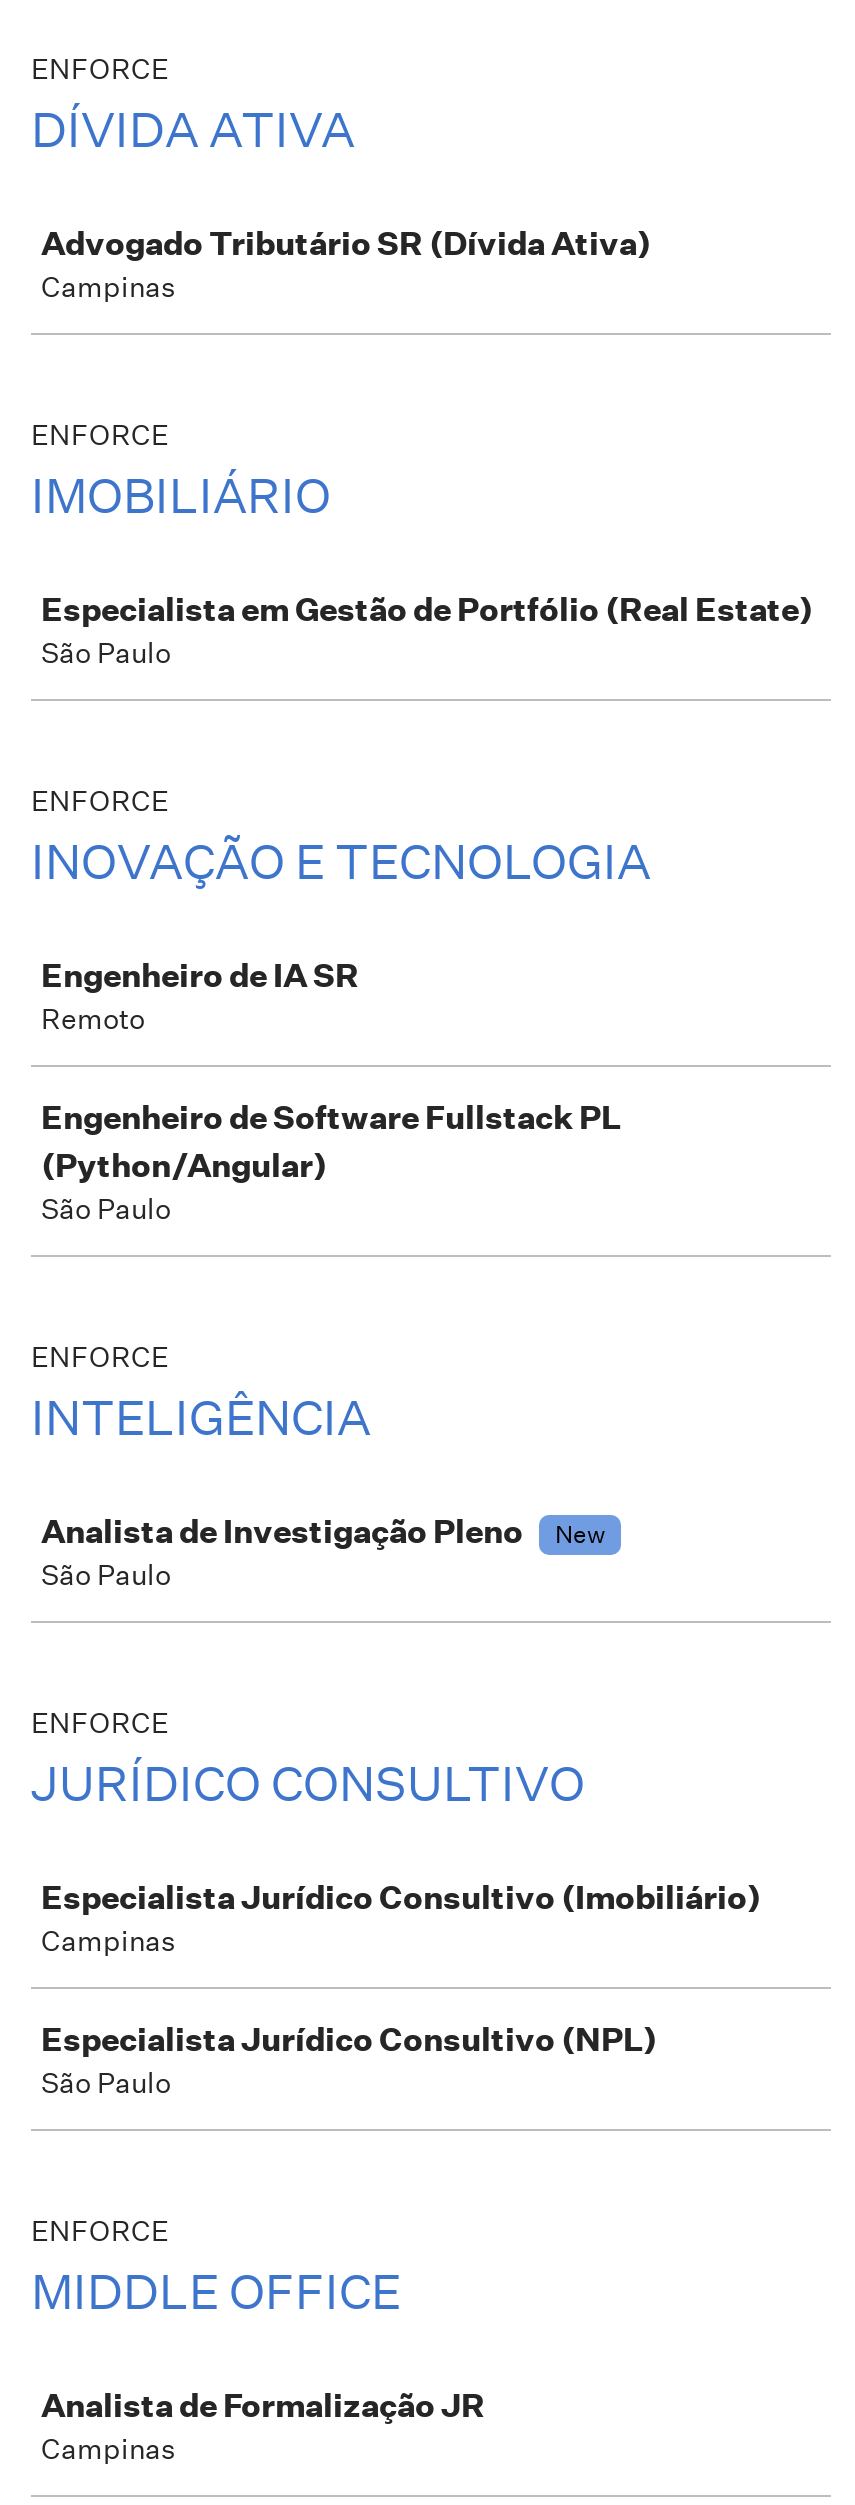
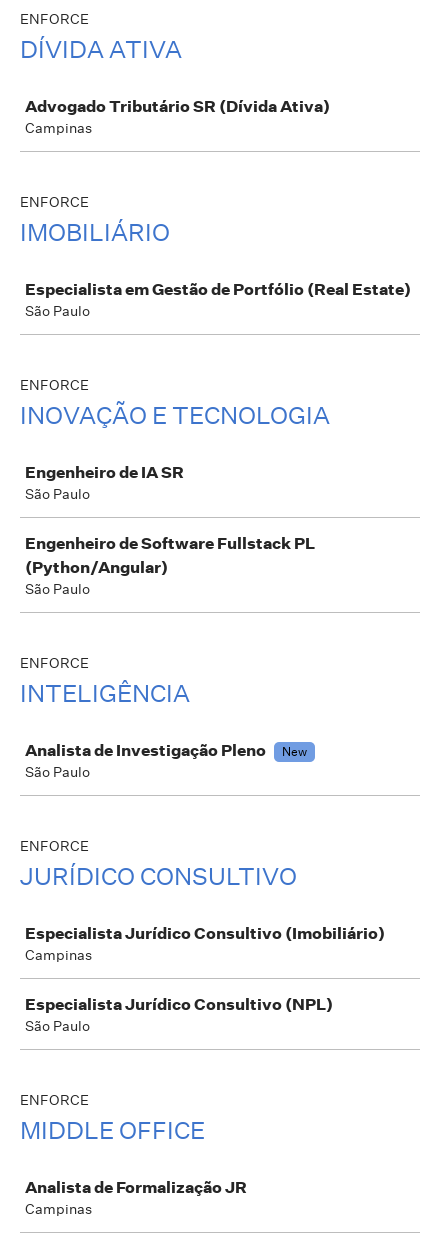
- Remoto
+ São Paulo
